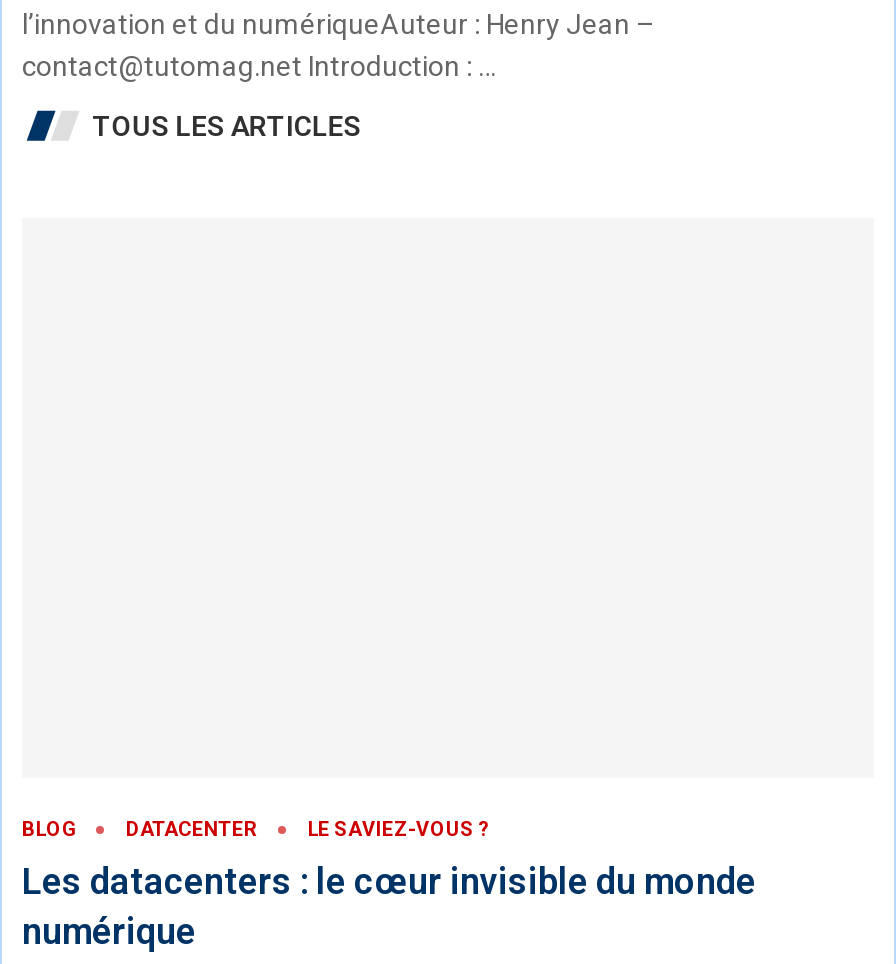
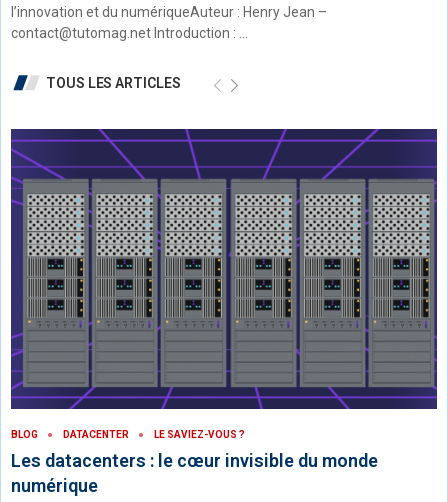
+ [image]
